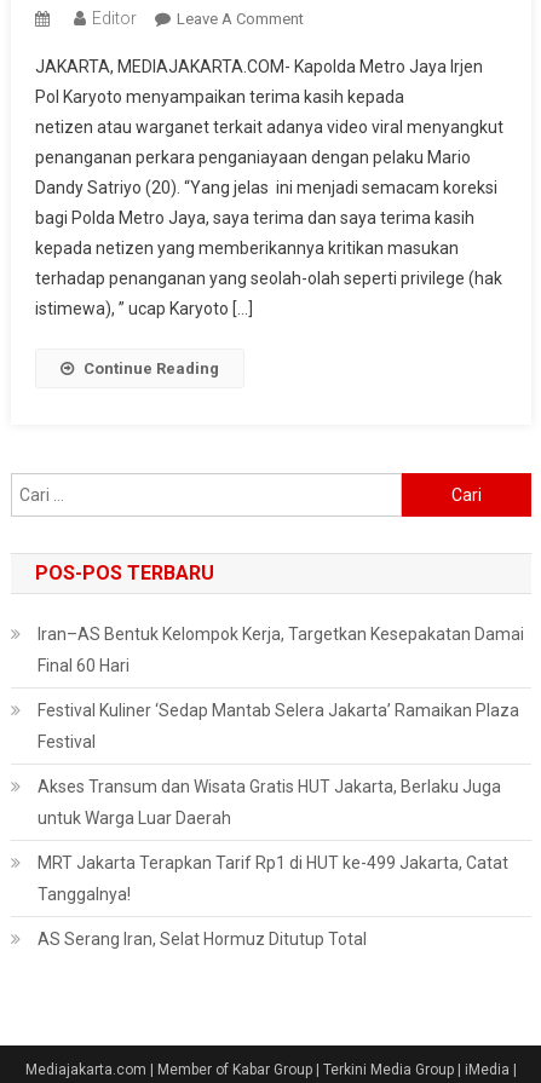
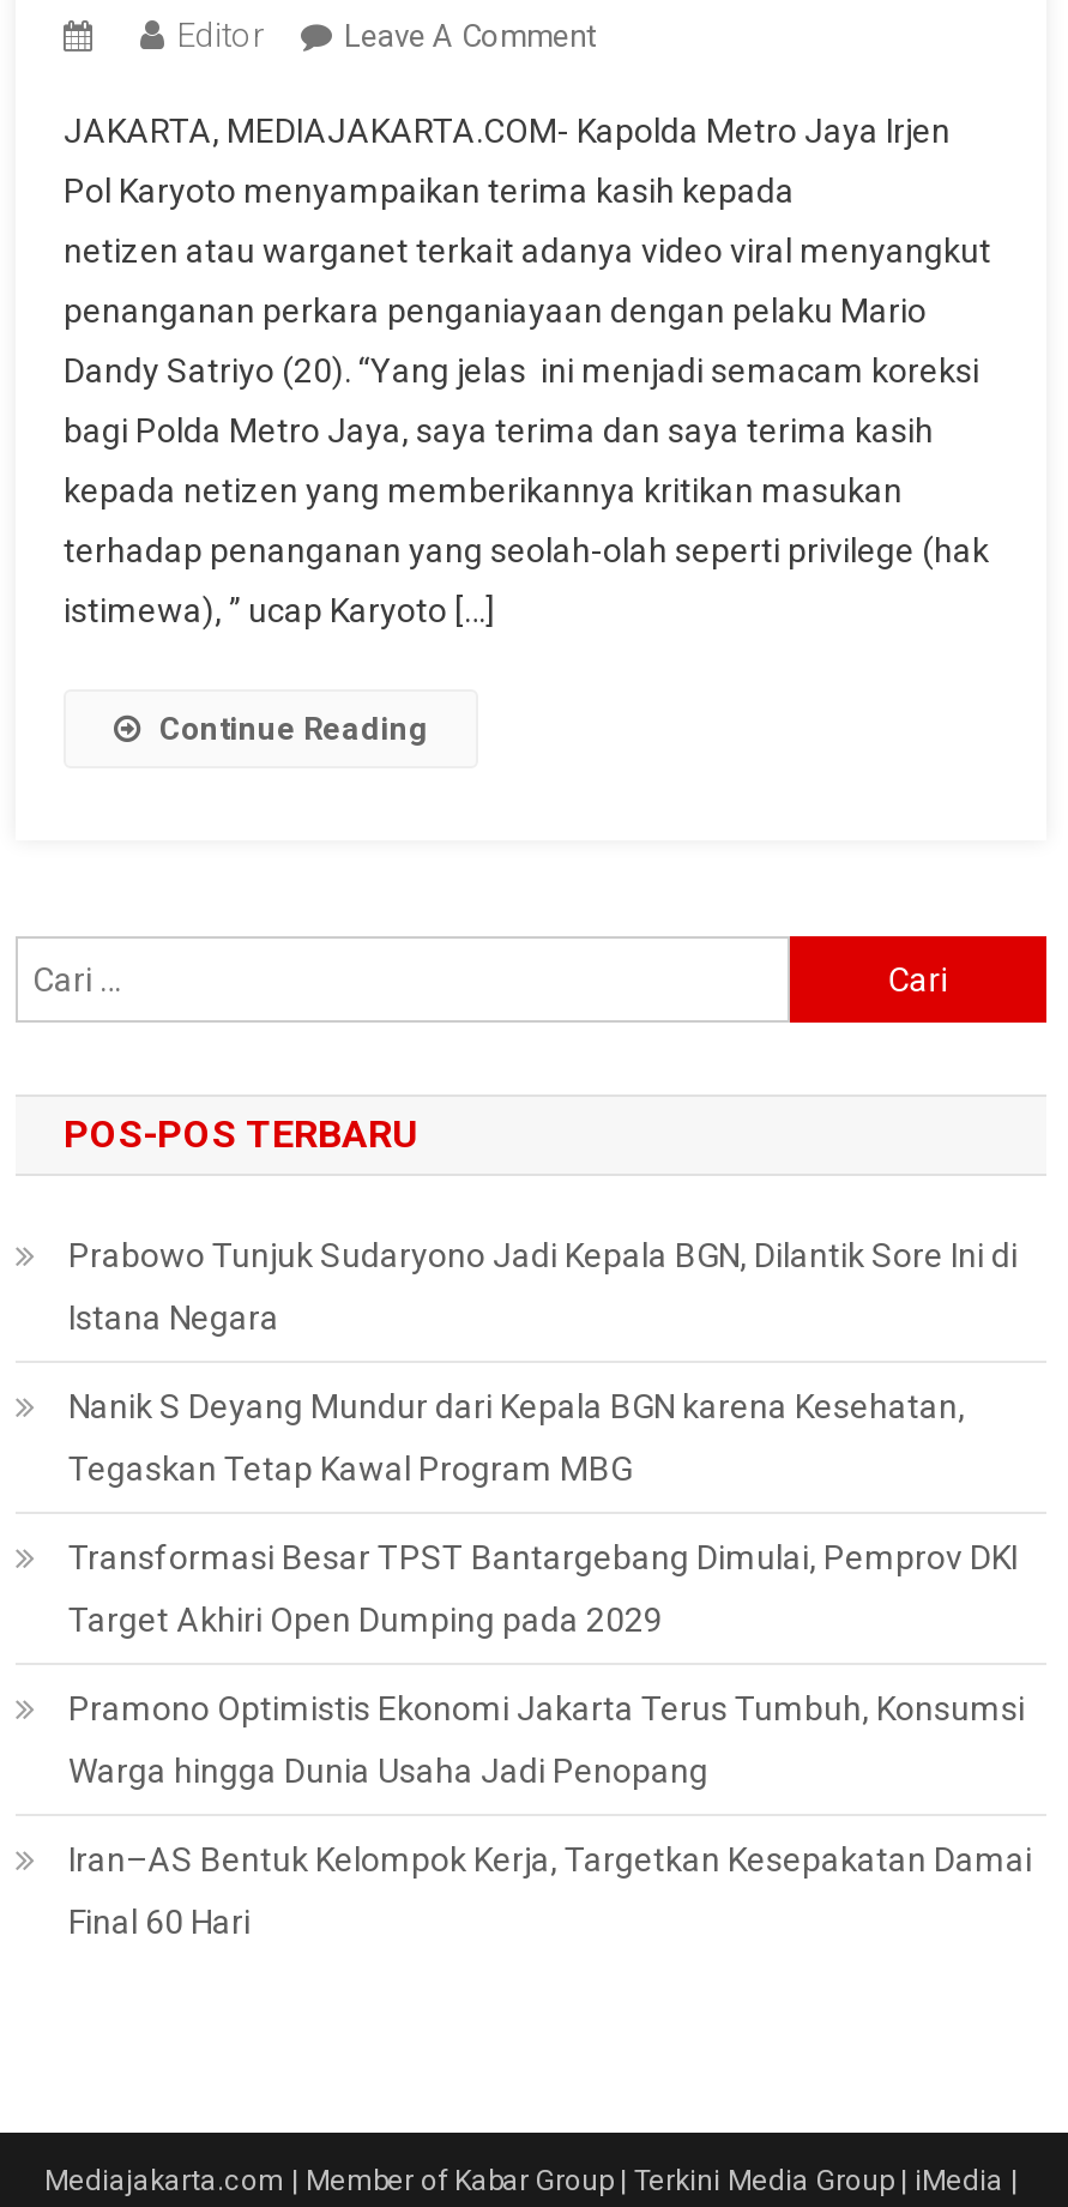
+ Prabowo Tunjuk Sudaryono Jadi Kepala BGN, Dilantik Sore Ini di
+ Istana Negara
+ Nanik S Deyang Mundur dari Kepala BGN karena Kesehatan,
+ Tegaskan Tetap Kawal Program MBG
+ Transformasi Besar TPST Bantargebang Dimulai, Pemprov DKI
+ Target Akhiri Open Dumping pada 2029
+ Pramono Optimistis Ekonomi Jakarta Terus Tumbuh, Konsumsi
+ Warga hingga Dunia Usaha Jadi Penopang

moved down: Iran–AS Bentuk Kelompok Kerja, Targetkan Kesepakatan Damai | Final 60 Hari

- Festival Kuliner ‘Sedap Mantab Selera Jakarta’ Ramaikan Plaza
- Festival
- Akses Transum dan Wisata Gratis HUT Jakarta, Berlaku Juga
- untuk Warga Luar Daerah
- MRT Jakarta Terapkan Tarif Rp1 di HUT ke-499 Jakarta, Catat
- Tanggalnya!
- AS Serang Iran, Selat Hormuz Ditutup Total
